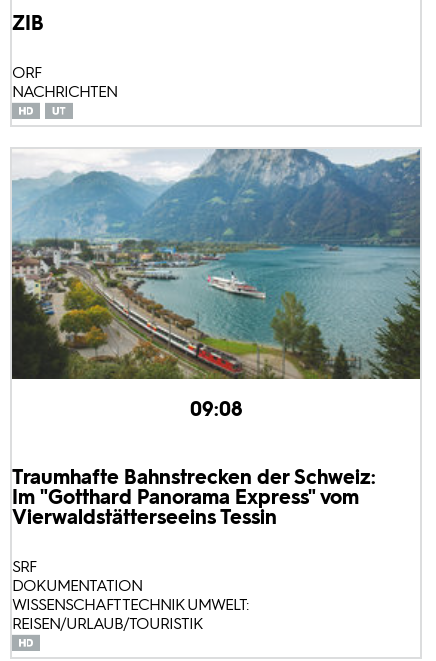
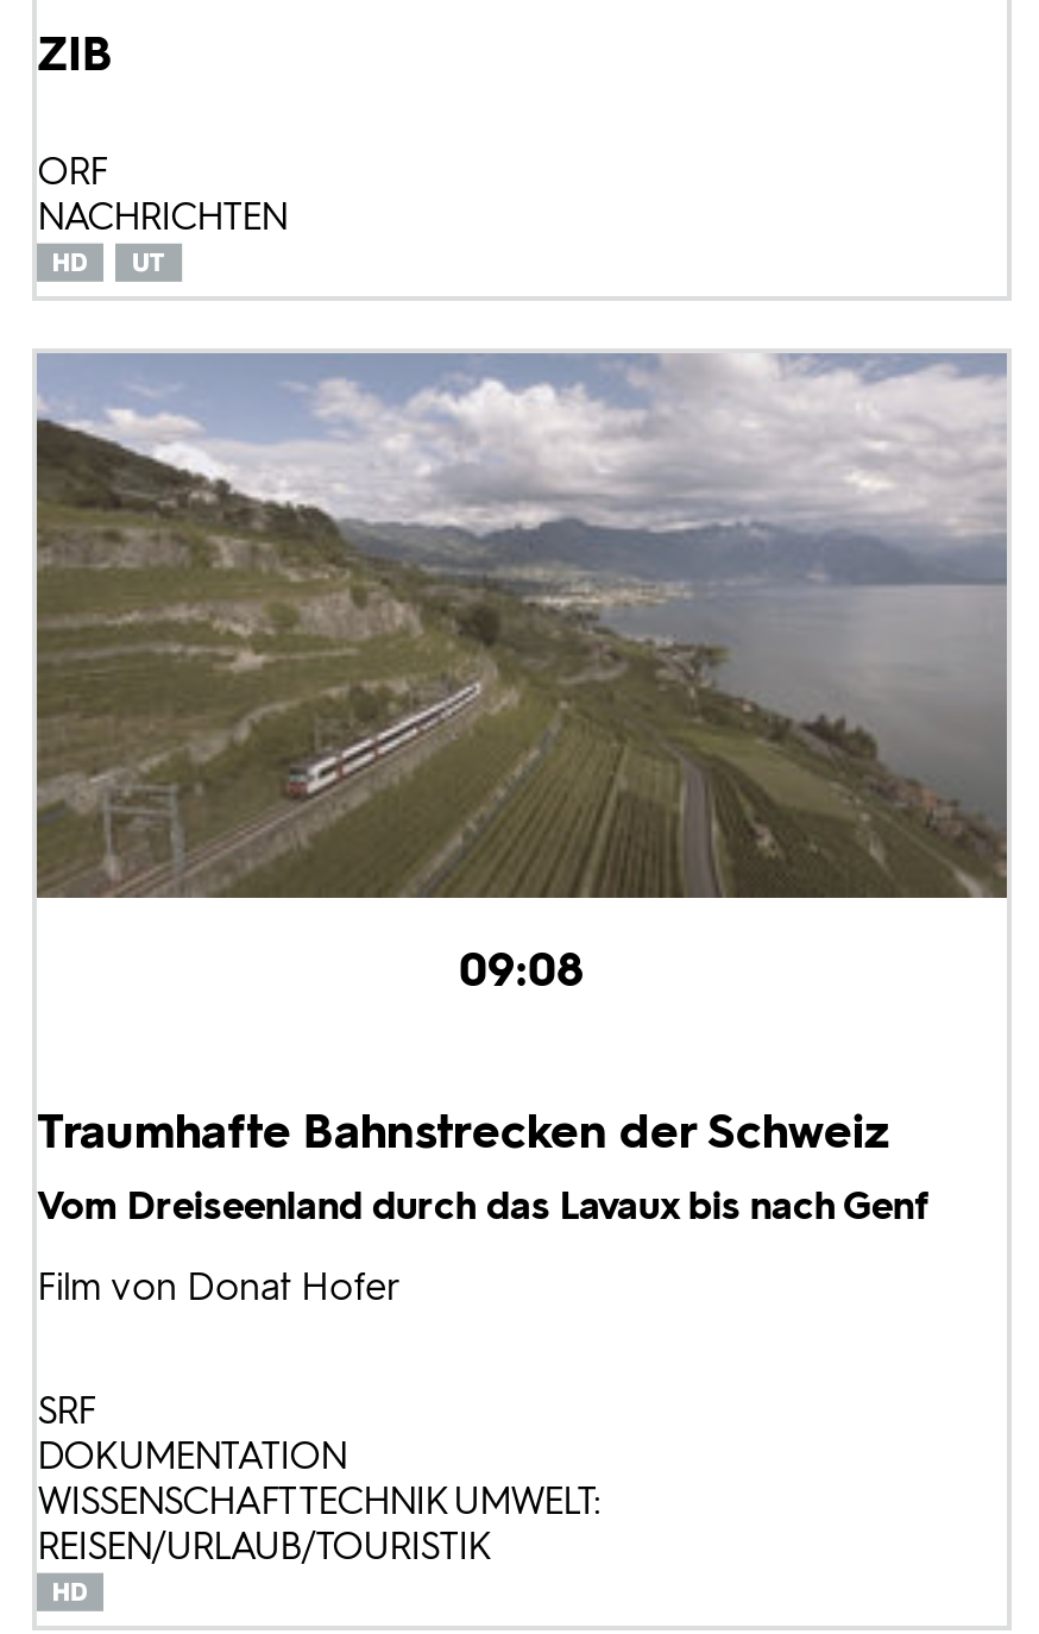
- [image]
+ [image]

- Traumhafte Bahnstrecken der Schweiz:
- Im "Gotthard Panorama Express" vom
- Vierwaldstätterseeins Tessin
+ Traumhafte Bahnstrecken der Schweiz
+ Vom Dreiseenland durch das Lavaux bis nach Genf
+ Film von Donat Hofer
